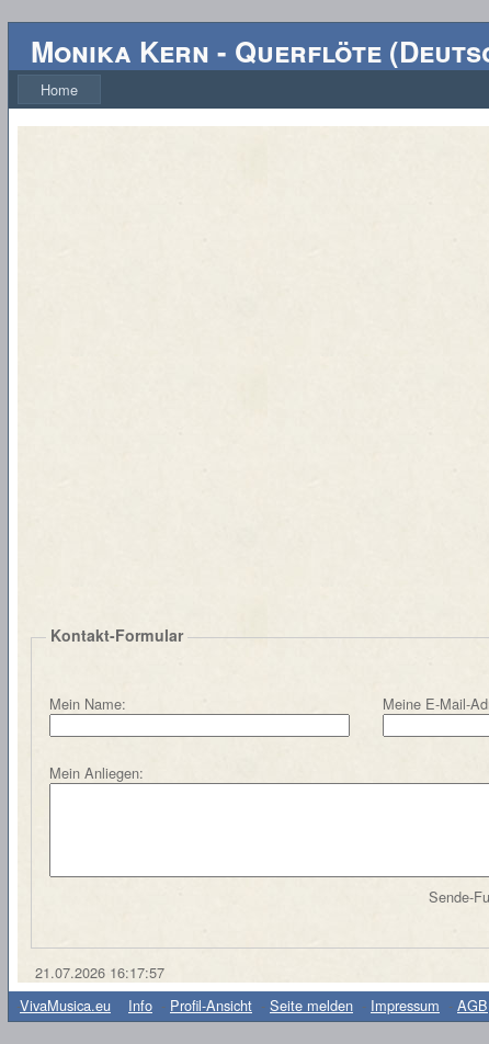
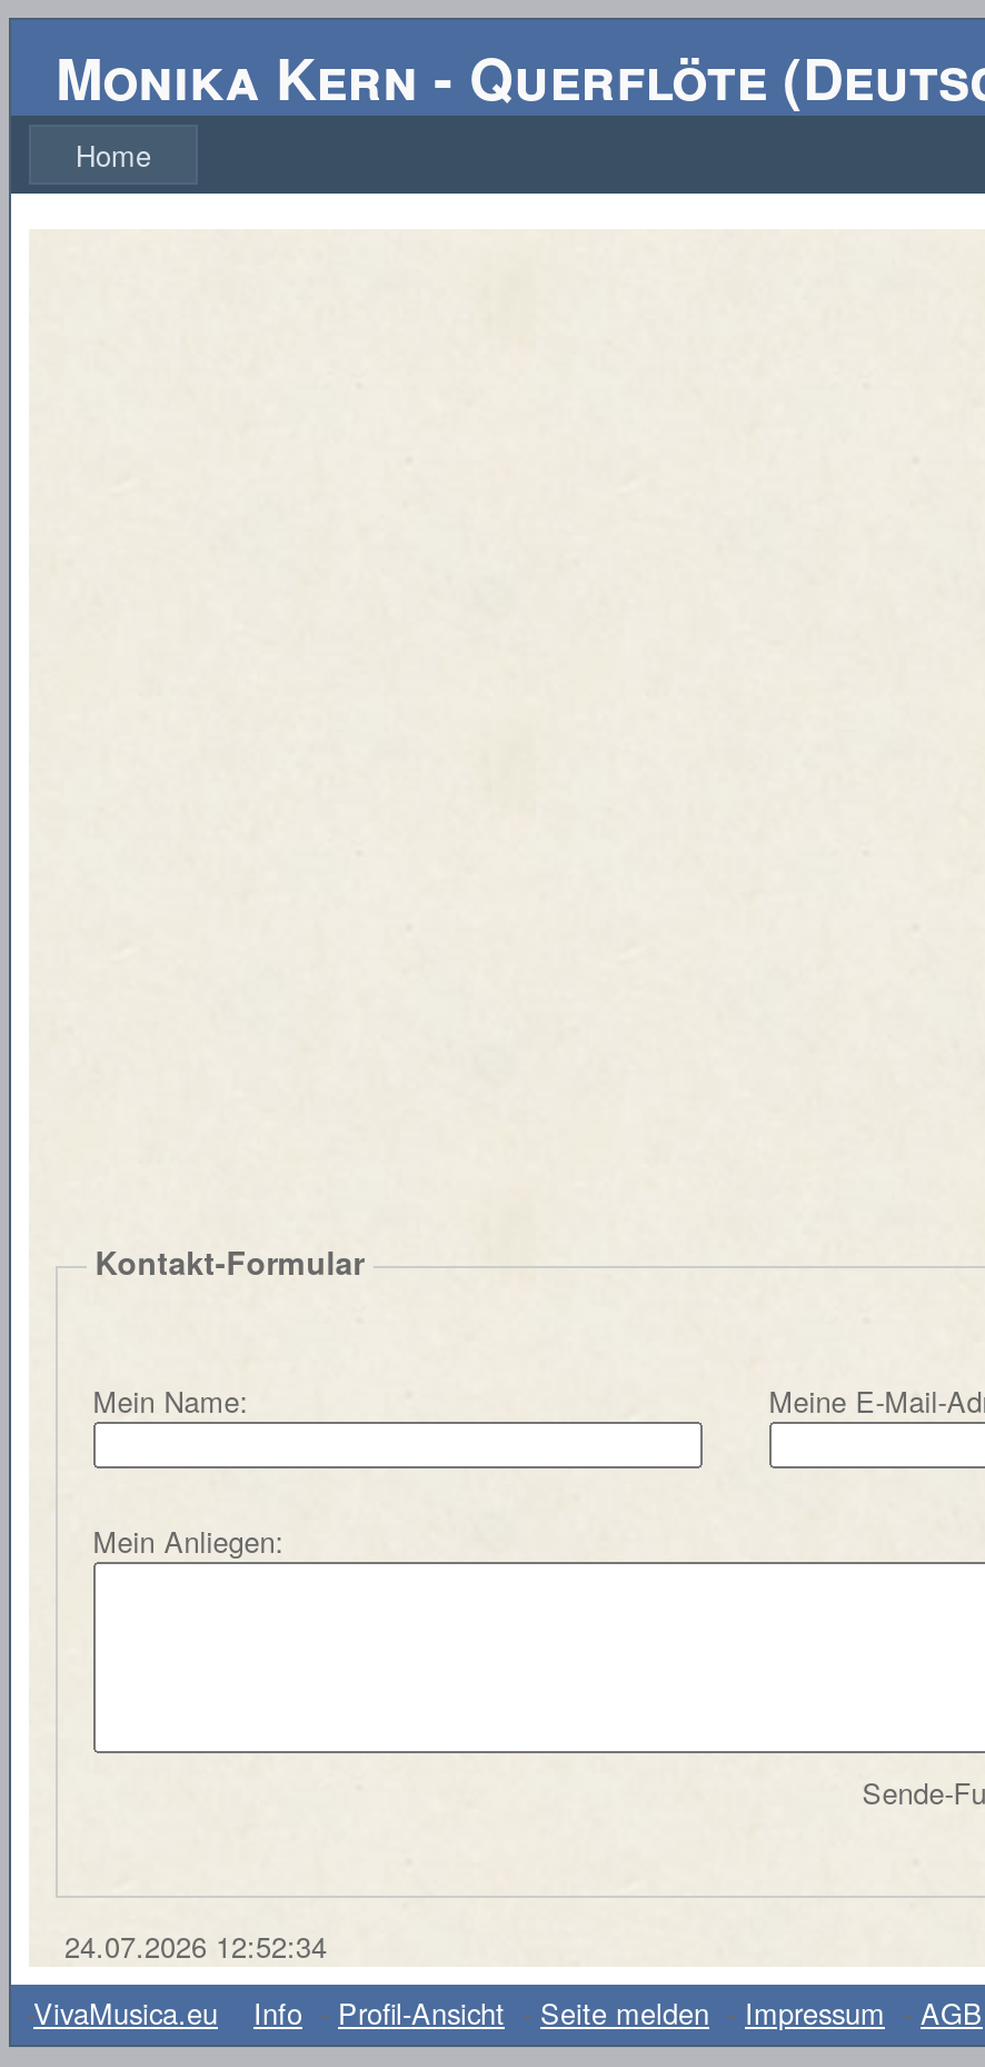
- 21.07.2026 16:17:57
+ 24.07.2026 12:52:34
